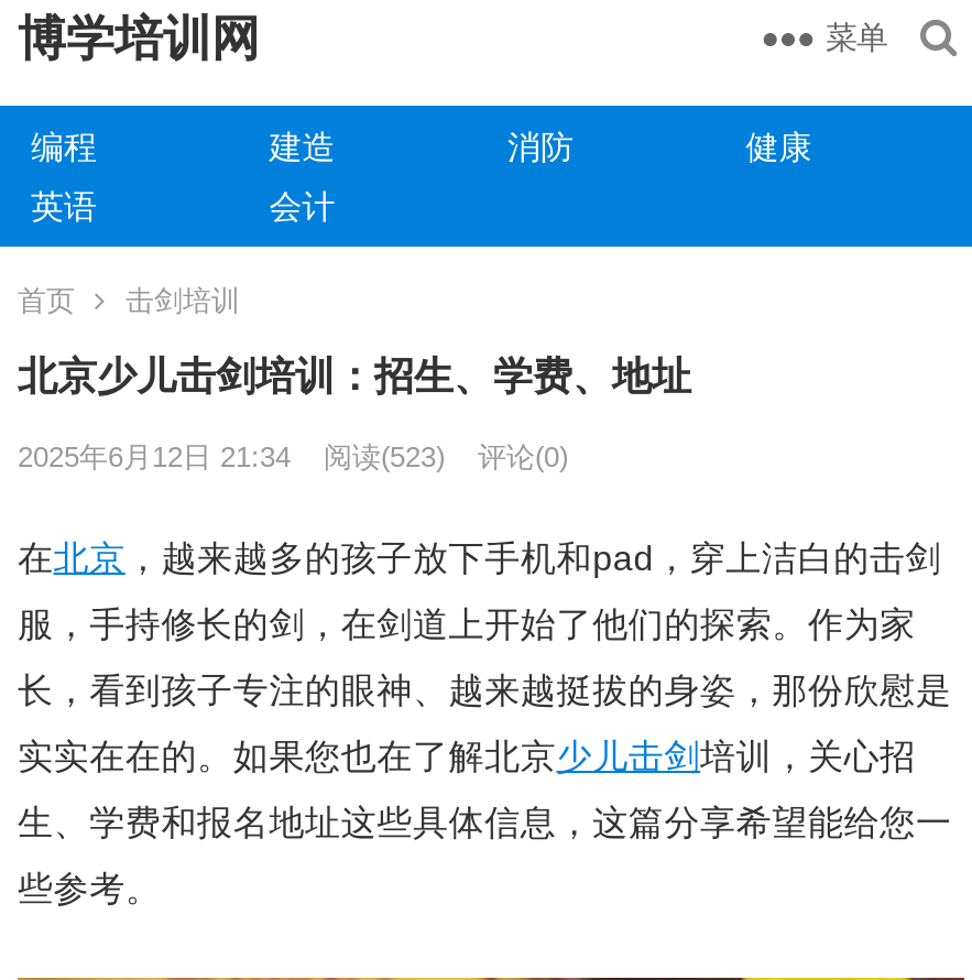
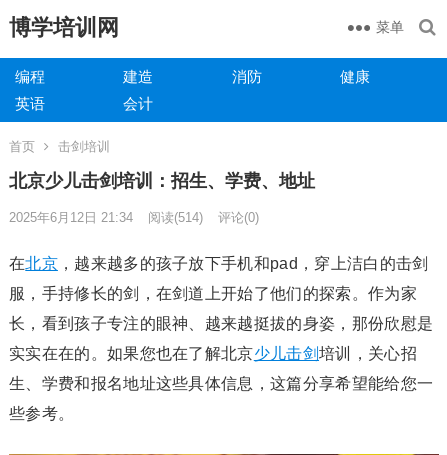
- 2025年6月12日 21:34 阅读(523) 评论(0)
+ 2025年6月12日 21:34 阅读(514) 评论(0)
